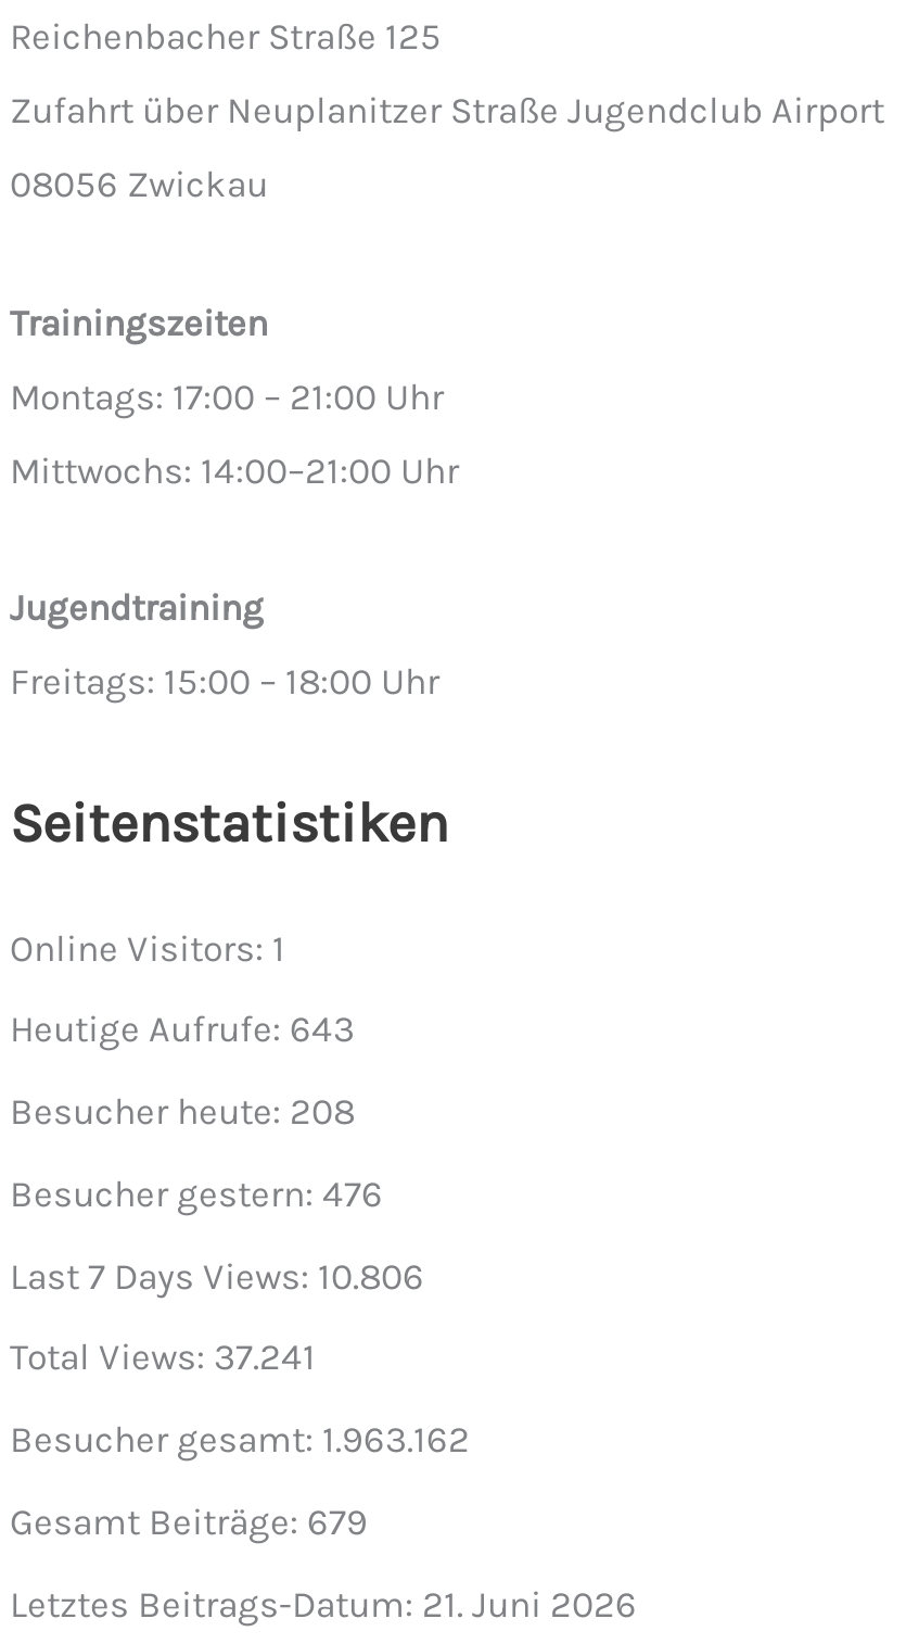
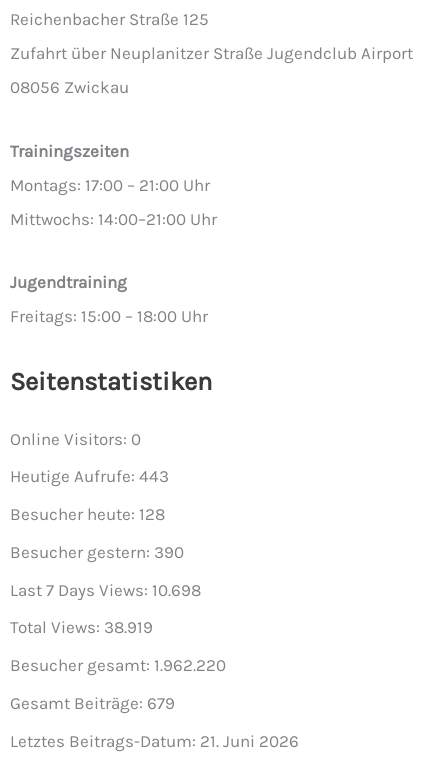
- Online Visitors: 1
+ Online Visitors: 0

- Heutige Aufrufe: 643
+ Heutige Aufrufe: 443

- Besucher heute: 208
+ Besucher heute: 128

- Besucher gestern: 476
+ Besucher gestern: 390

- Last 7 Days Views: 10.806
+ Last 7 Days Views: 10.698

- Total Views: 37.241
+ Total Views: 38.919

- Besucher gesamt: 1.963.162
+ Besucher gesamt: 1.962.220
